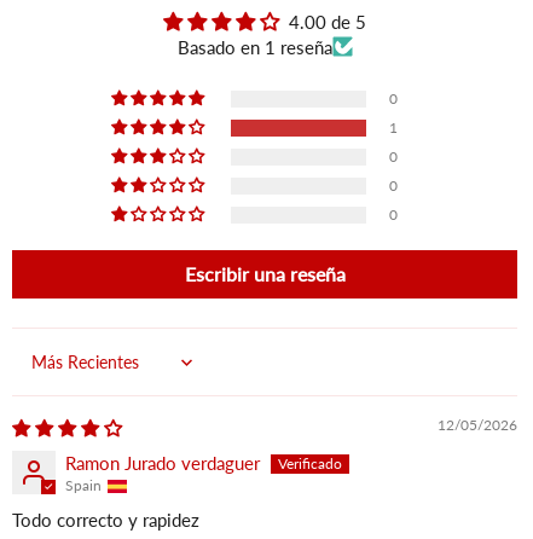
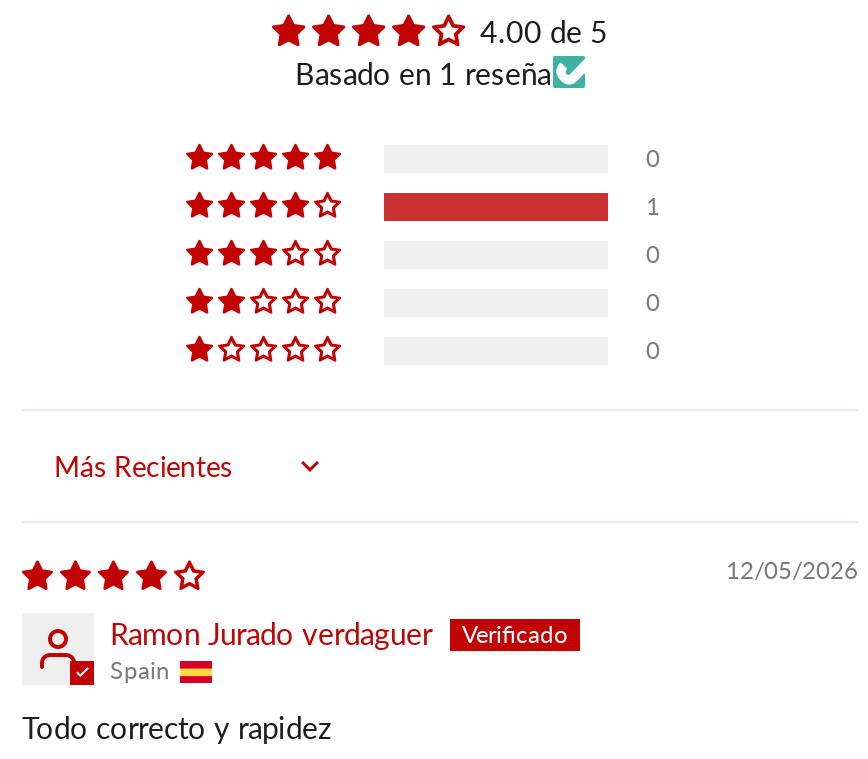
- Escribir una reseña
